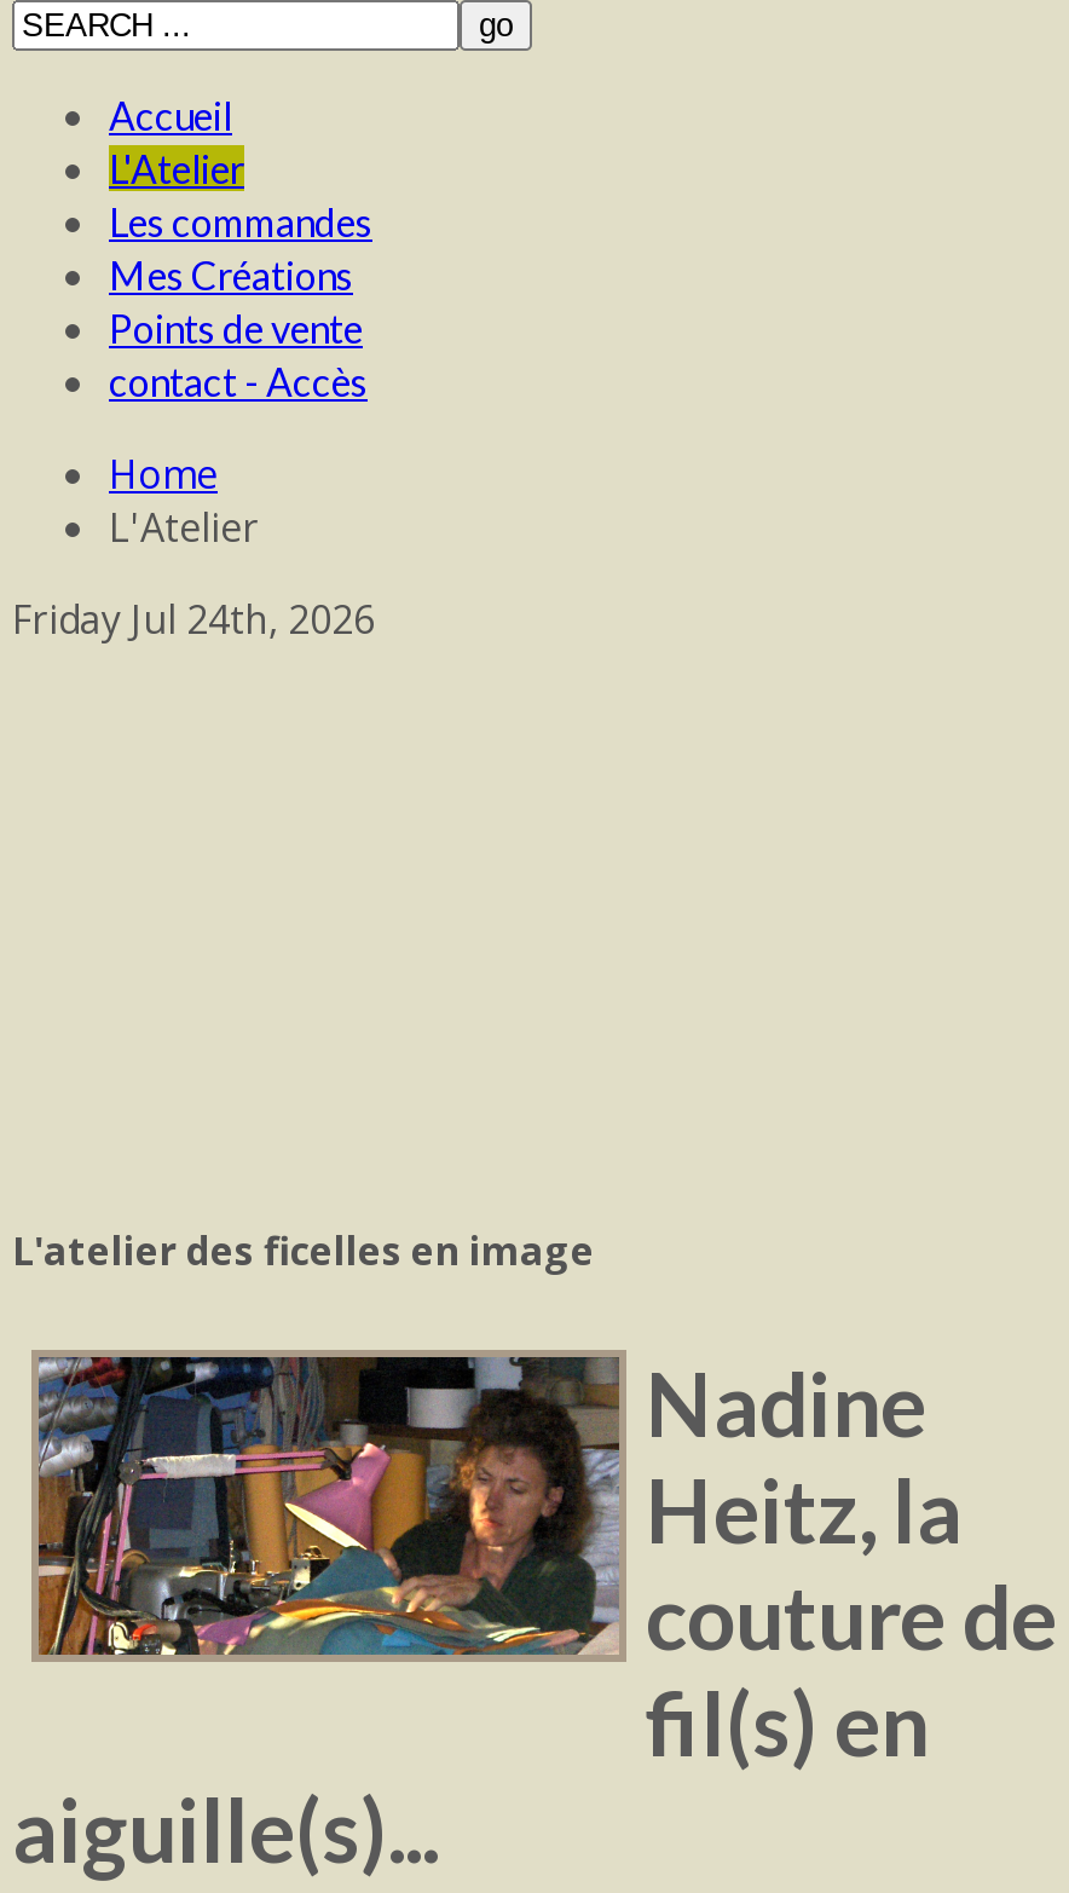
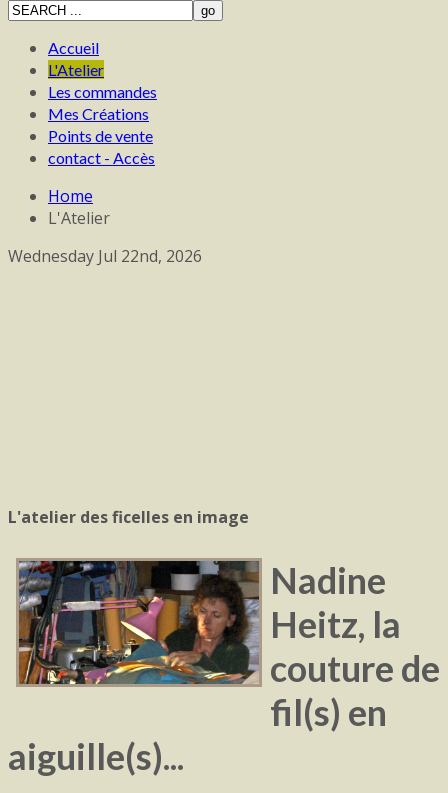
- Friday Jul 24th, 2026
+ Wednesday Jul 22nd, 2026
